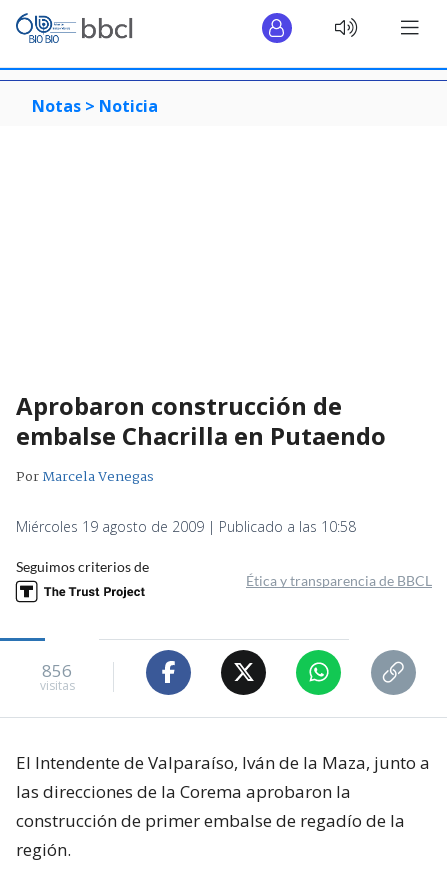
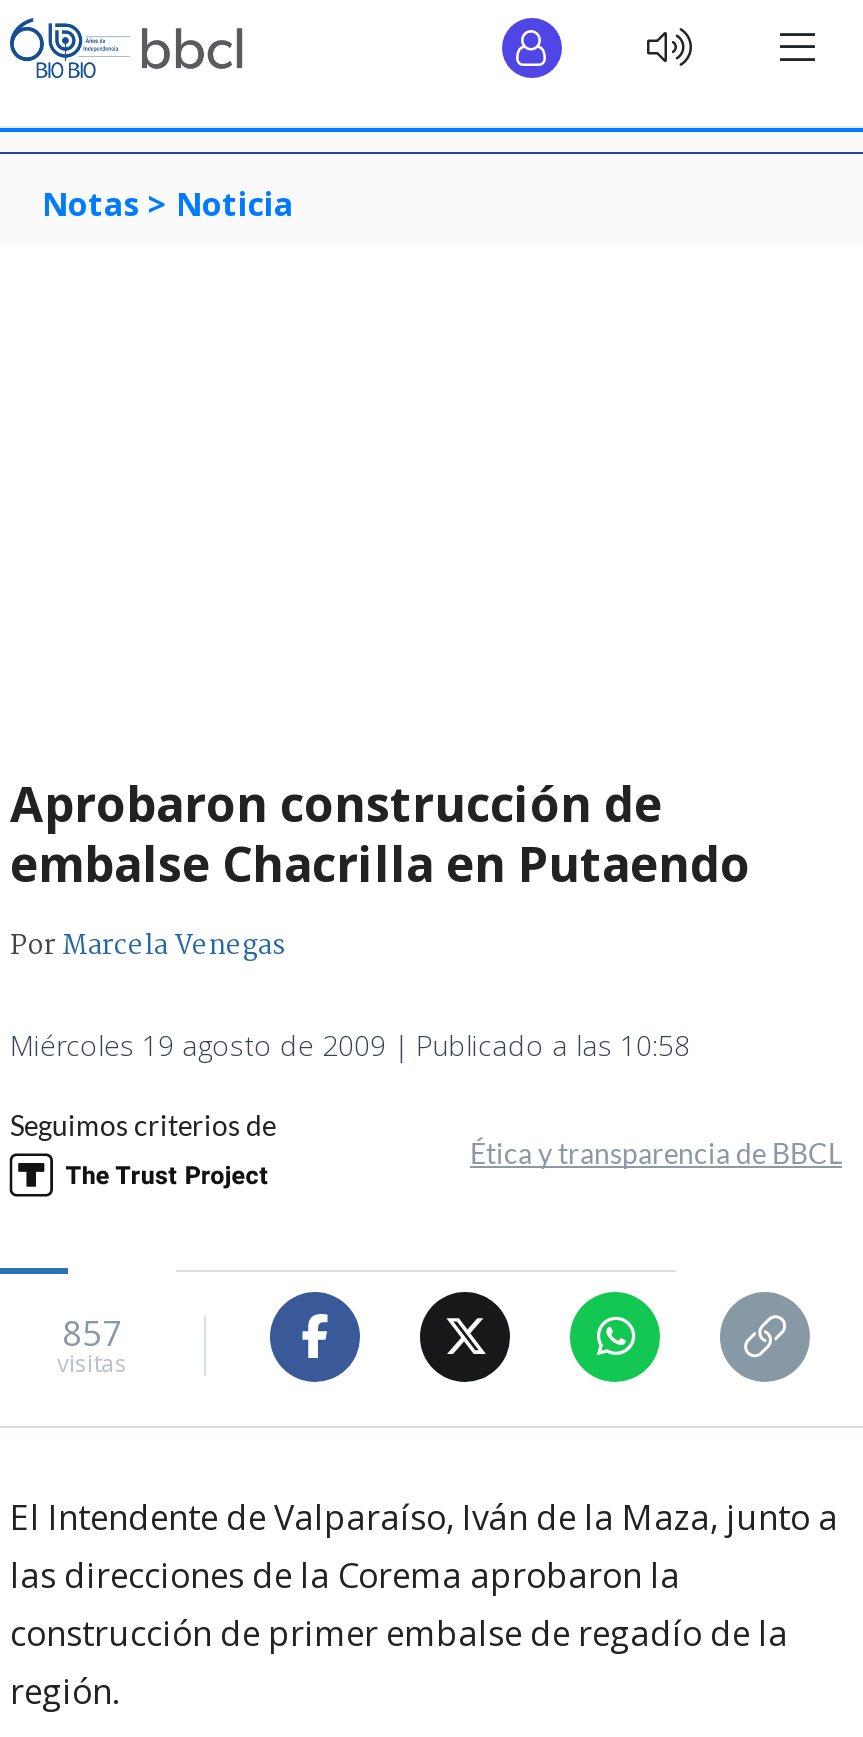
- 856
+ 857
